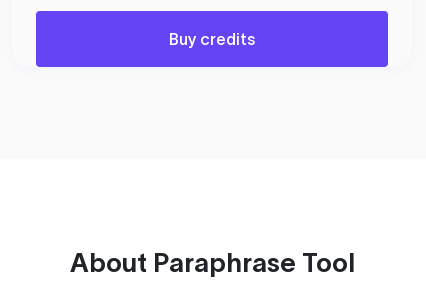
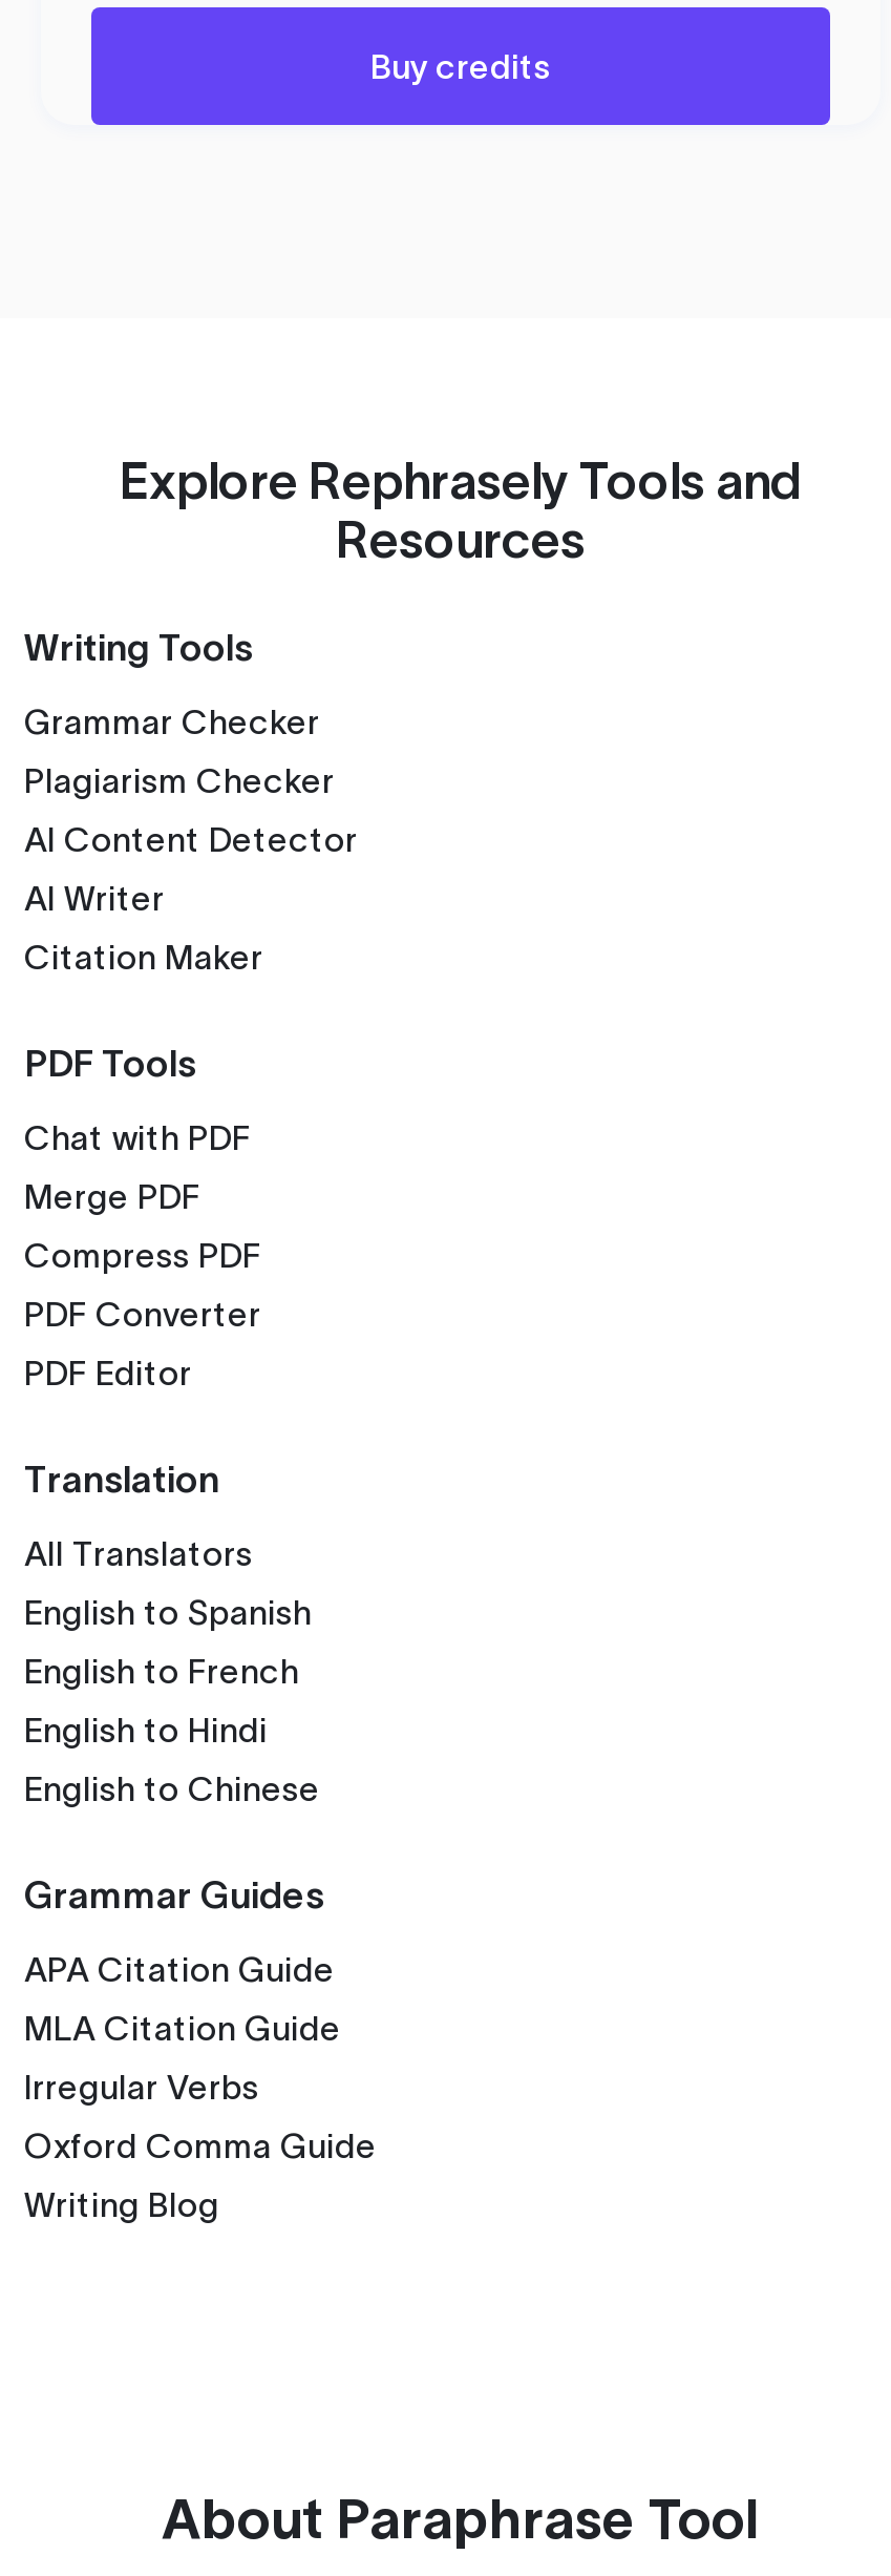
+ Explore Rephrasely Tools and
+ Resources
+ Writing Tools
+ Grammar Checker
+ Plagiarism Checker
+ AI Content Detector
+ AI Writer
+ Citation Maker
+ PDF Tools
+ Chat with PDF
+ Merge PDF
+ Compress PDF
+ PDF Converter
+ PDF Editor
+ Translation
+ All Translators
+ English to Spanish
+ English to French
+ English to Hindi
+ English to Chinese
+ Grammar Guides
+ APA Citation Guide
+ MLA Citation Guide
+ Irregular Verbs
+ Oxford Comma Guide
+ Writing Blog
